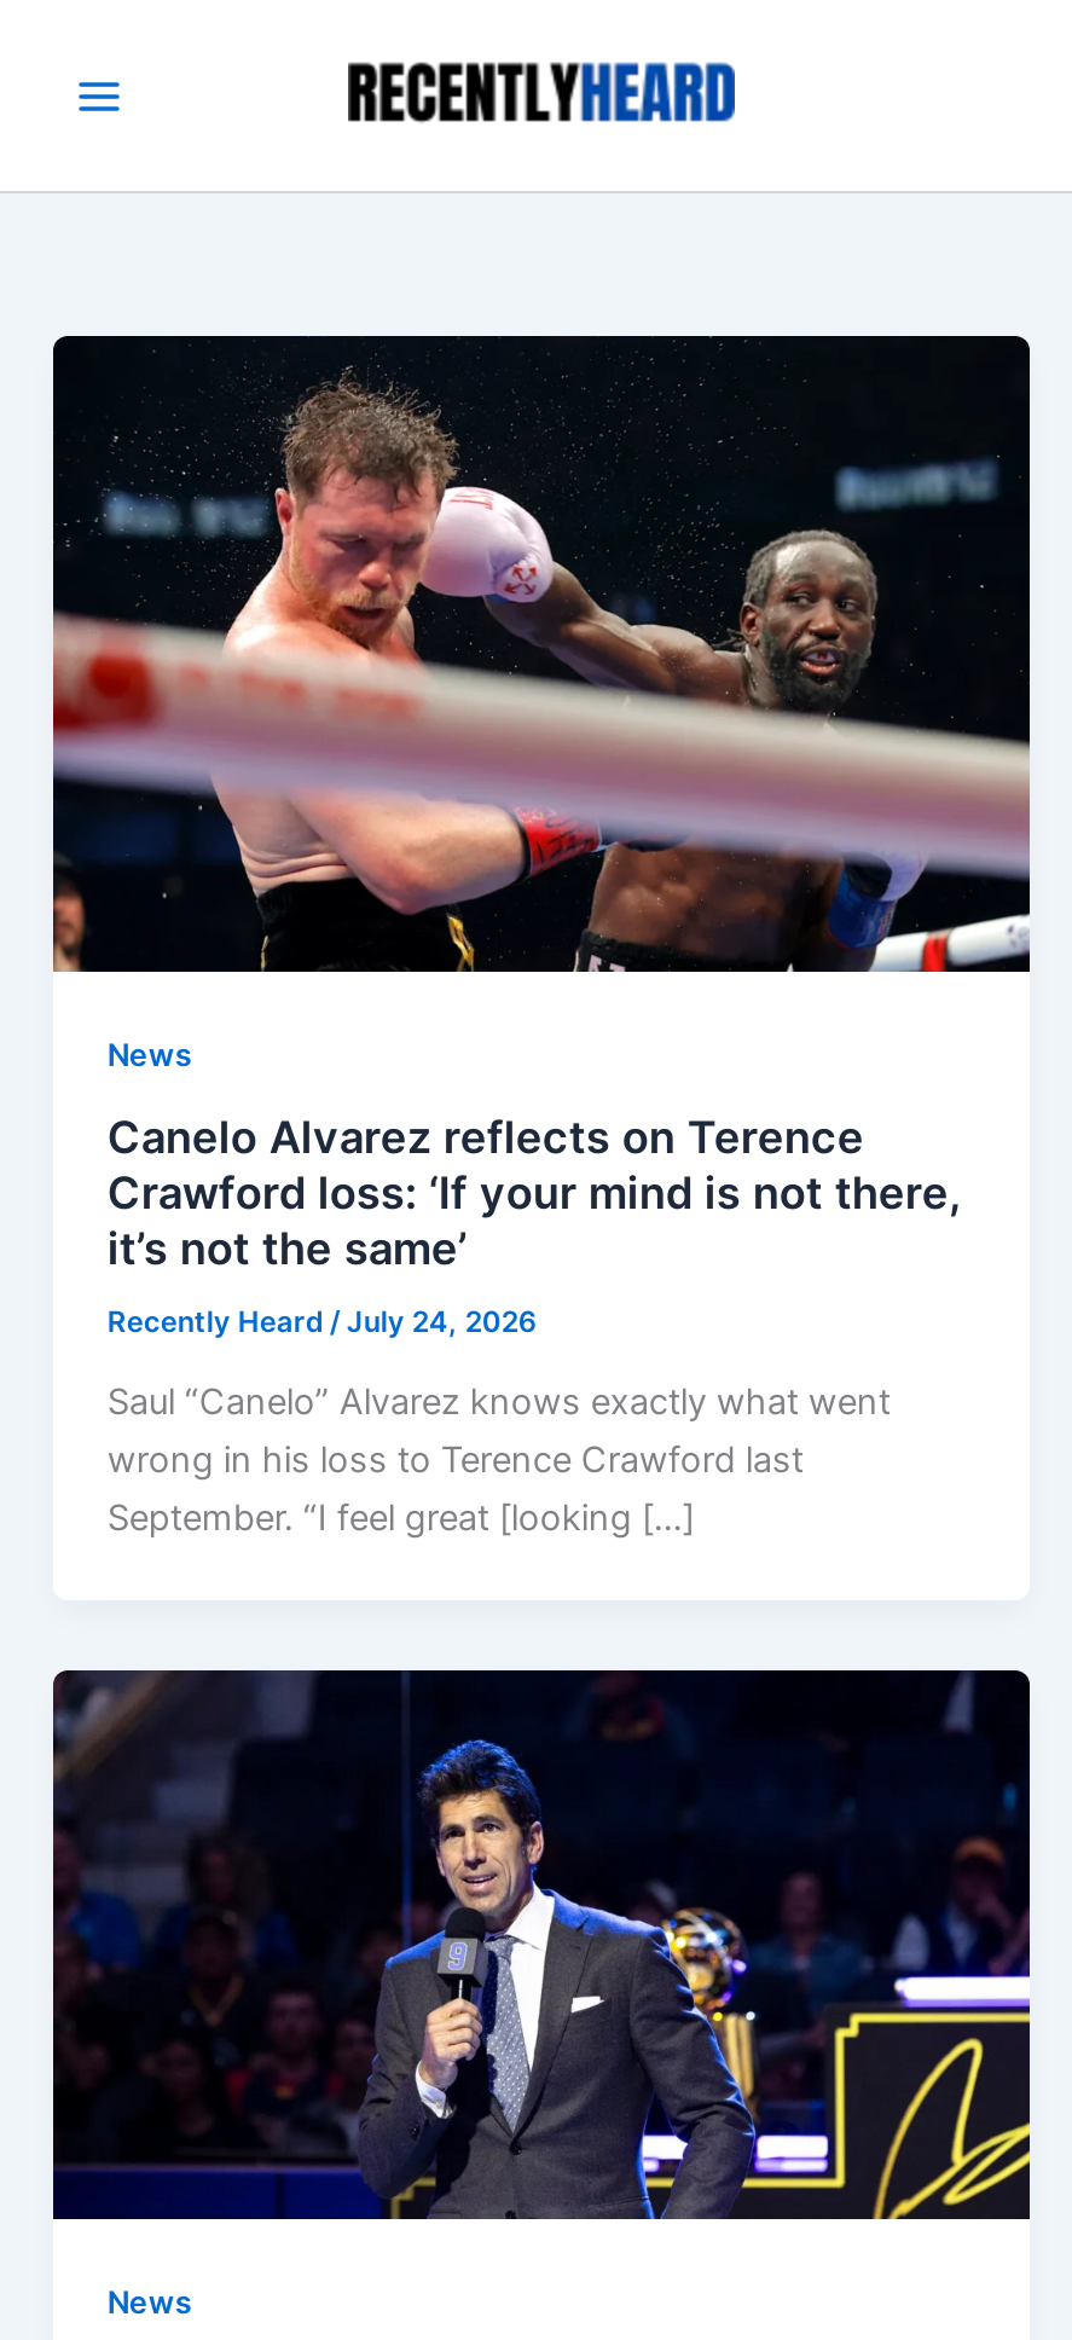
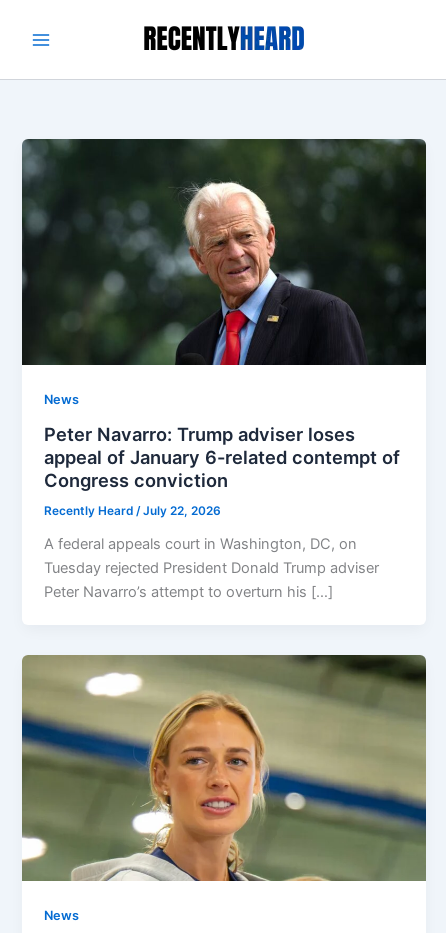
- [image]
+ [image]

- Canelo Alvarez reflects on Terence
- Crawford loss: ‘If your mind is not there,
- it’s not the same’
+ Peter Navarro: Trump adviser loses
+ appeal of January 6-related contempt of
+ Congress conviction

- Recently Heard / July 24, 2026
+ Recently Heard / July 22, 2026

- Saul “Canelo” Alvarez knows exactly what went
- wrong in his loss to Terence Crawford last
- September. “I feel great [looking […]
+ A federal appeals court in Washington, DC, on
+ Tuesday rejected President Donald Trump adviser
+ Peter Navarro’s attempt to overturn his […]

- [image]
+ [image]
